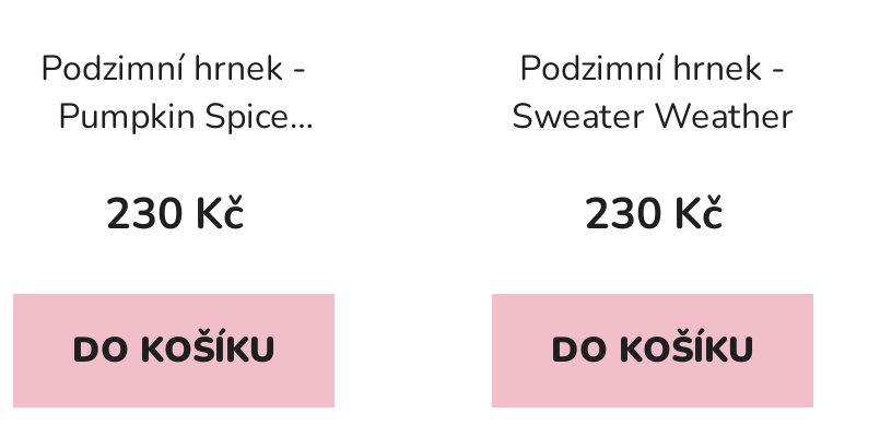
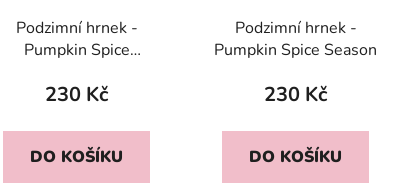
- Sweater Weather
+ Pumpkin Spice Season
